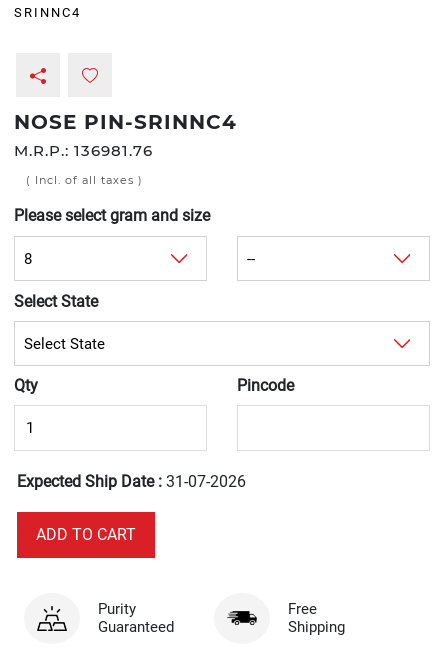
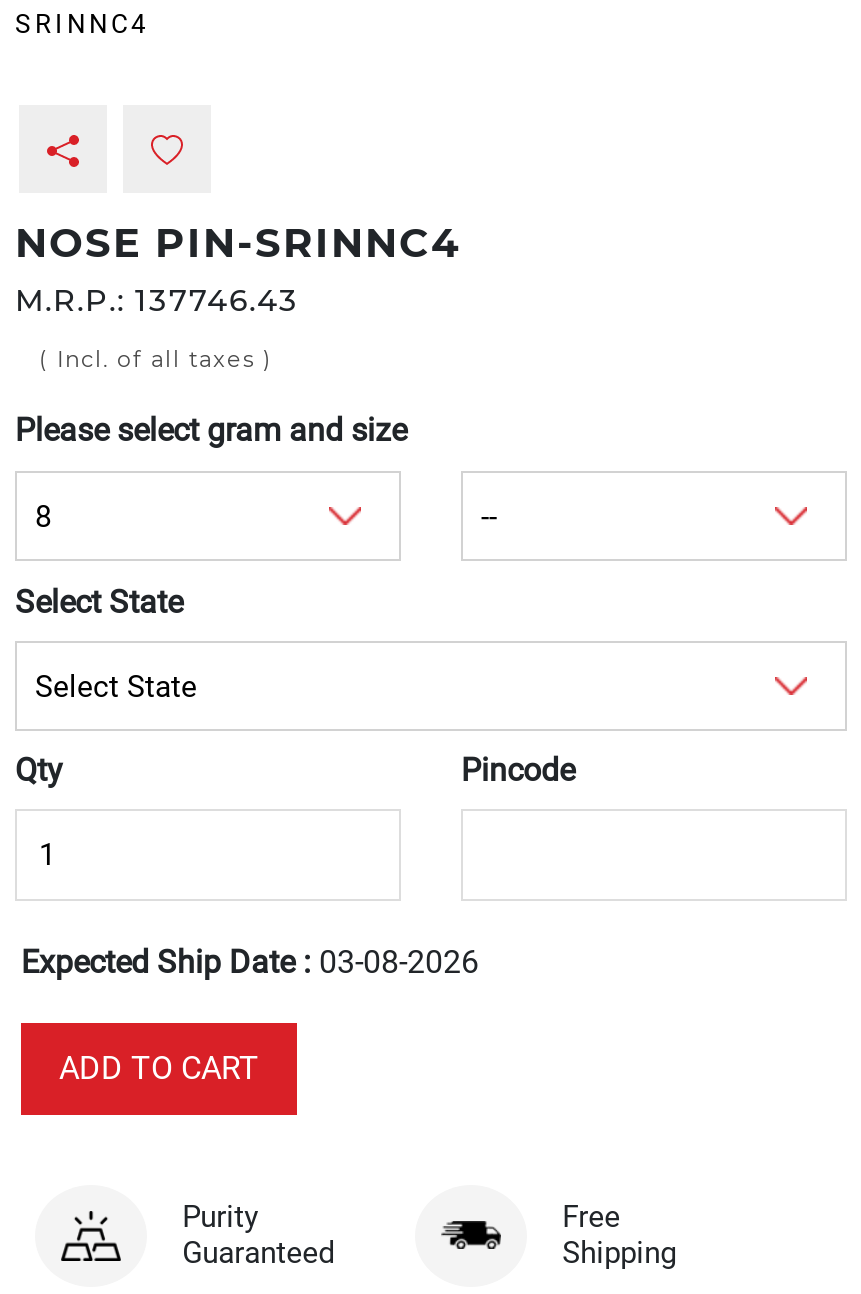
- M.R.P.: 136981.76
+ M.R.P.: 137746.43

- Expected Ship Date : 31-07-2026
+ Expected Ship Date : 03-08-2026
